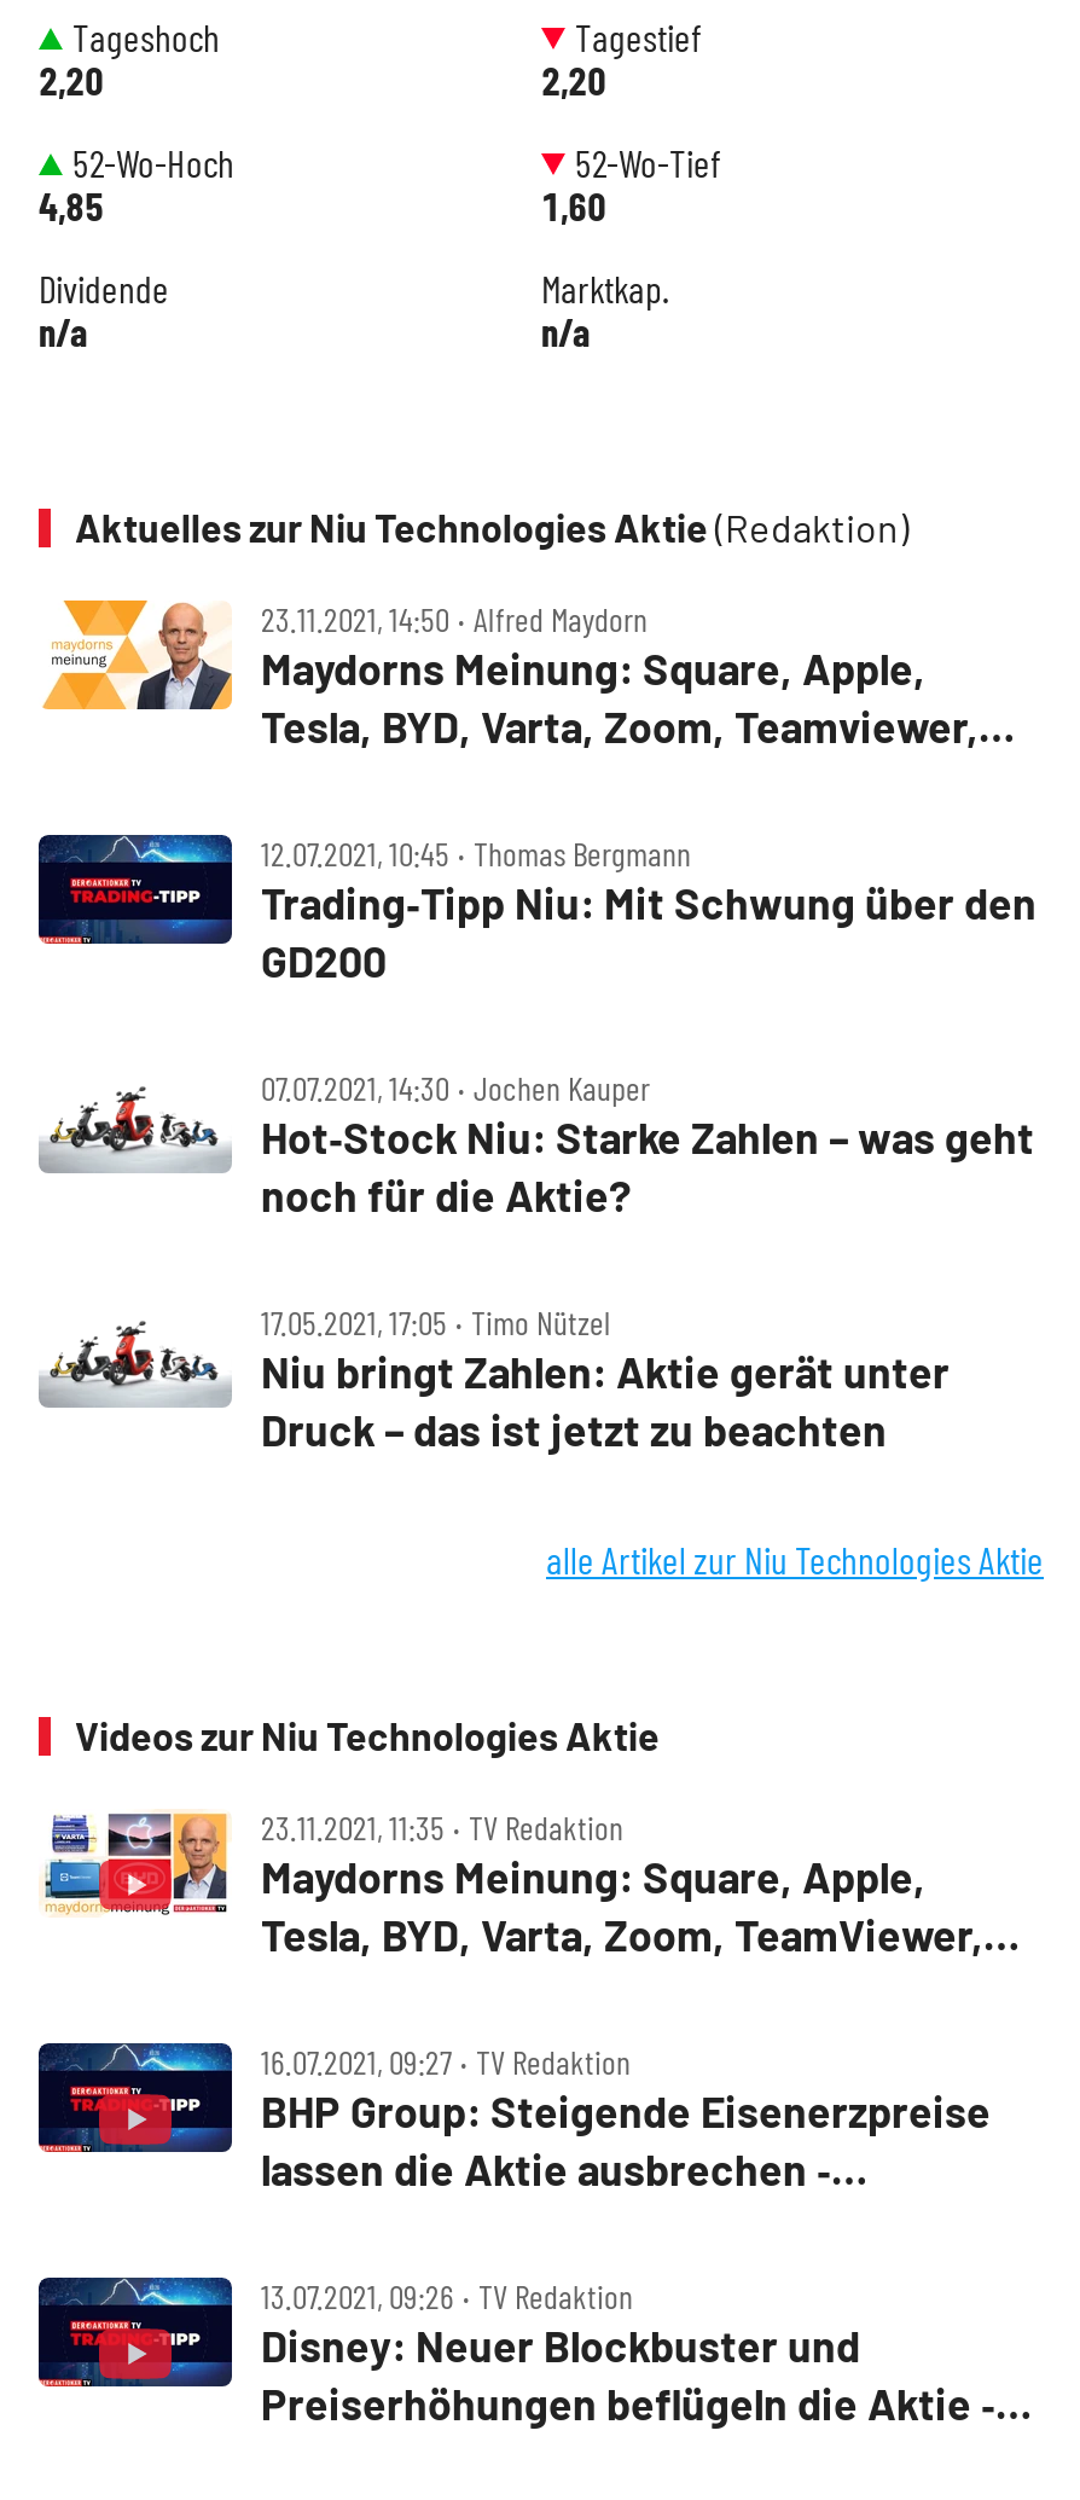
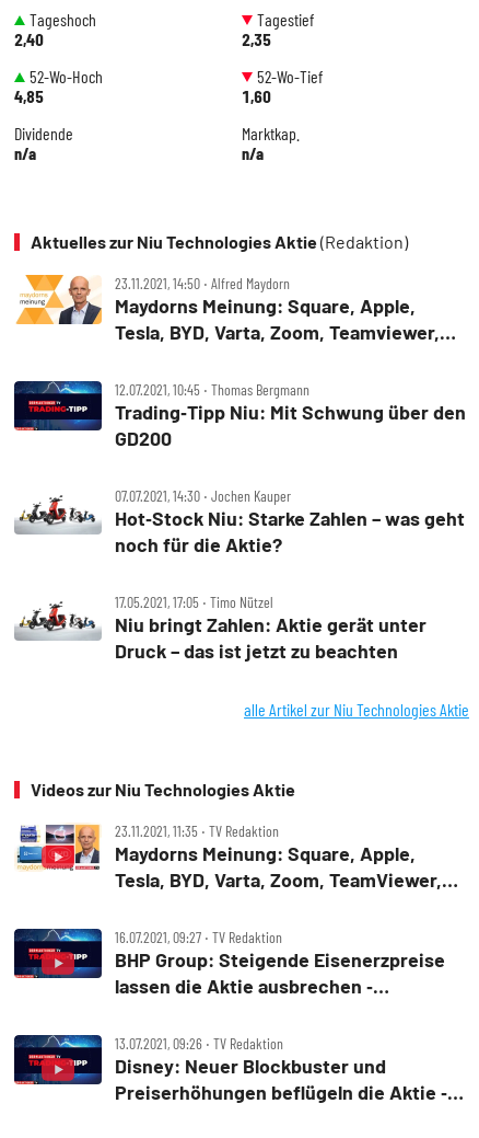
- 2,20
+ 2,40

- 2,20
+ 2,35
